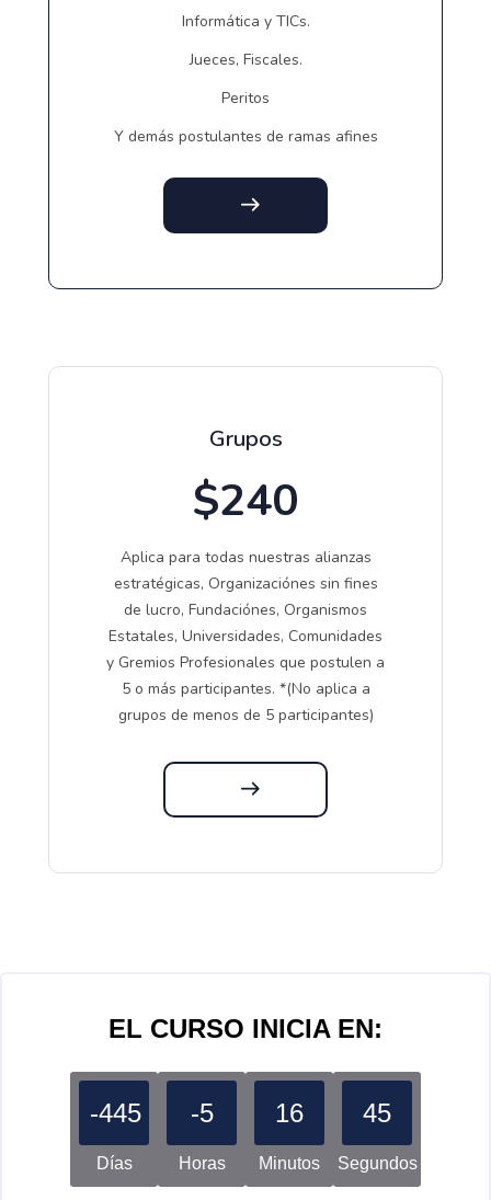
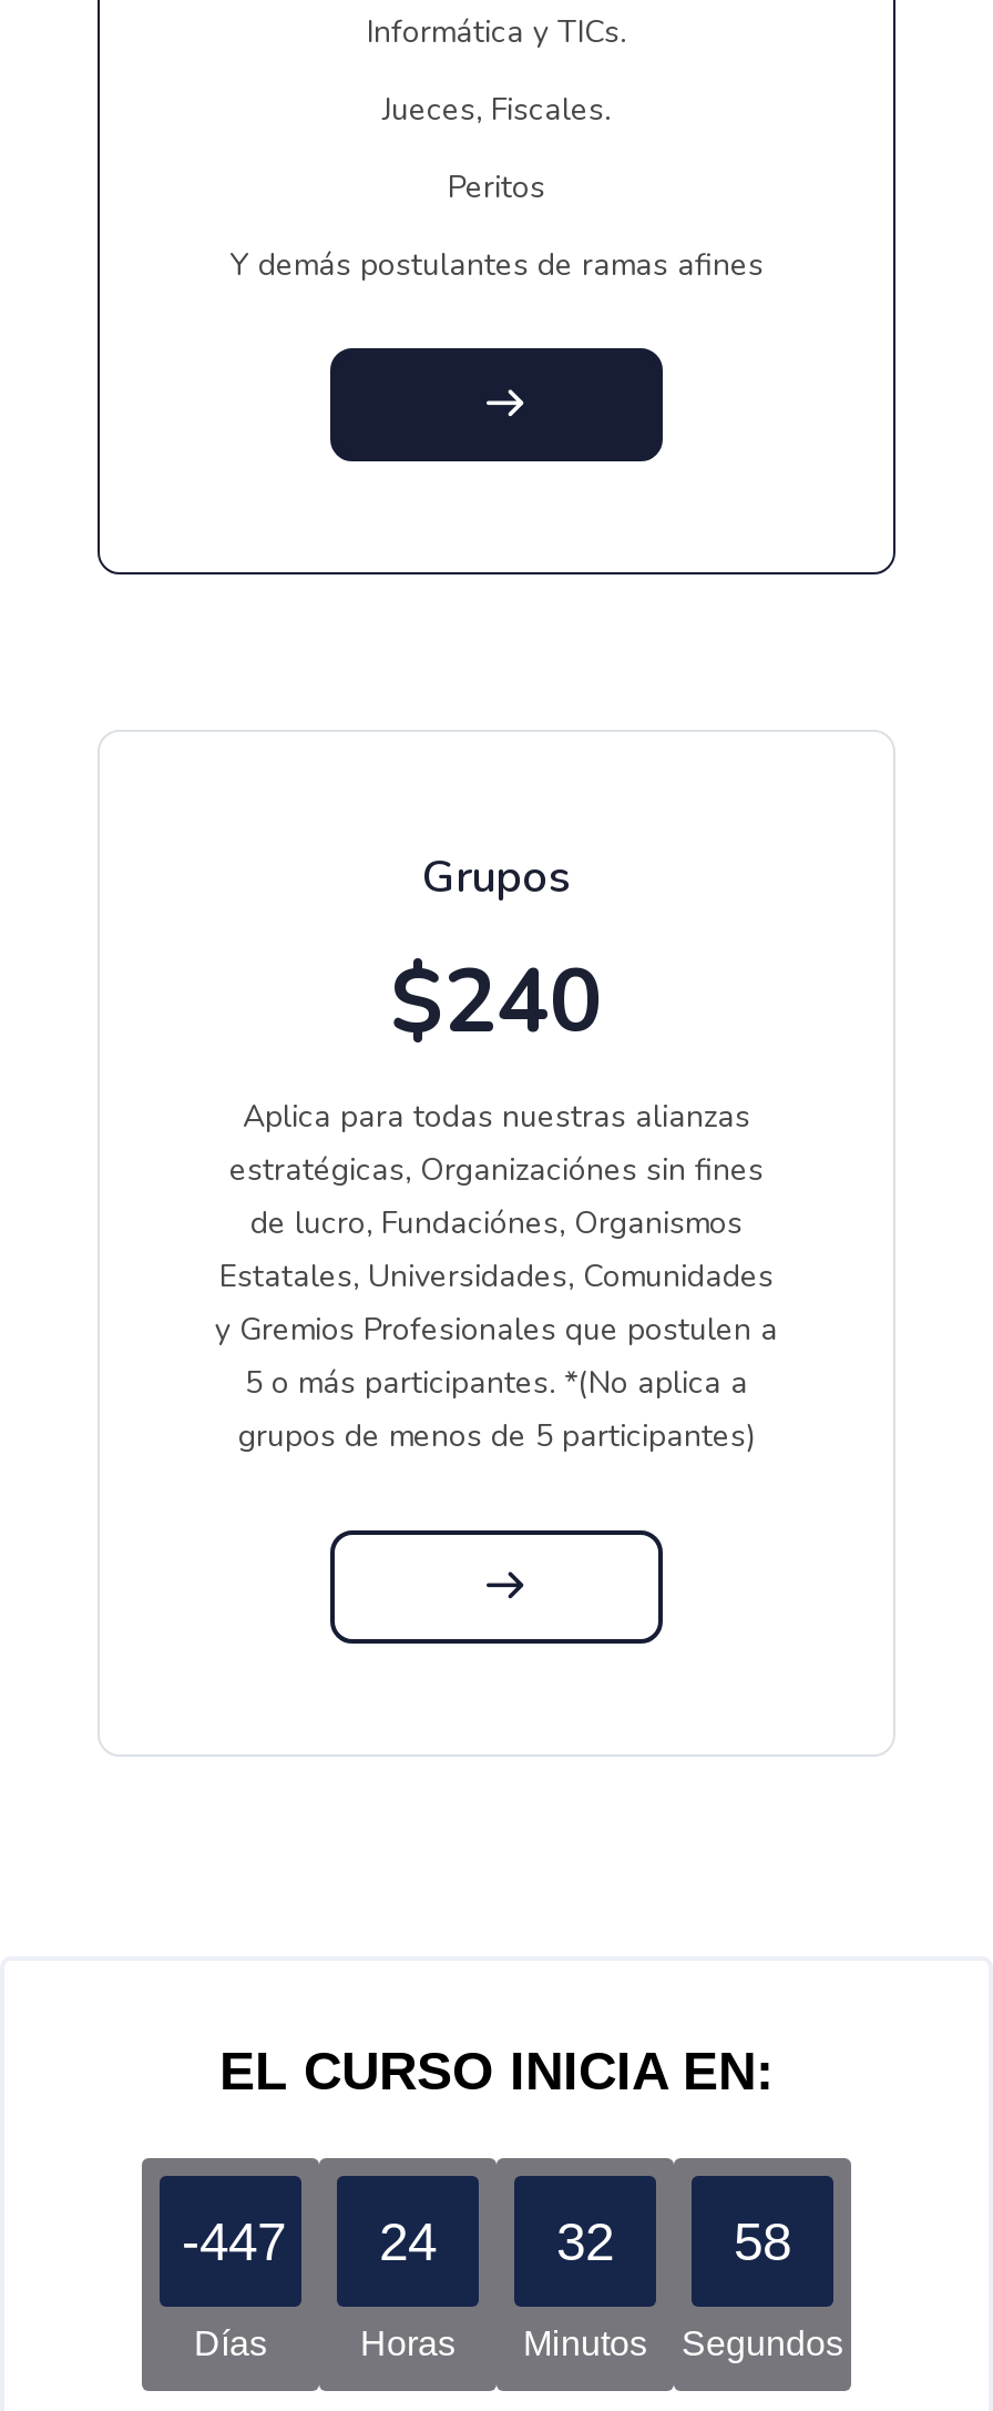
- -445
+ -447

- -5
+ 24

- 16
+ 32

- 45
+ 58
